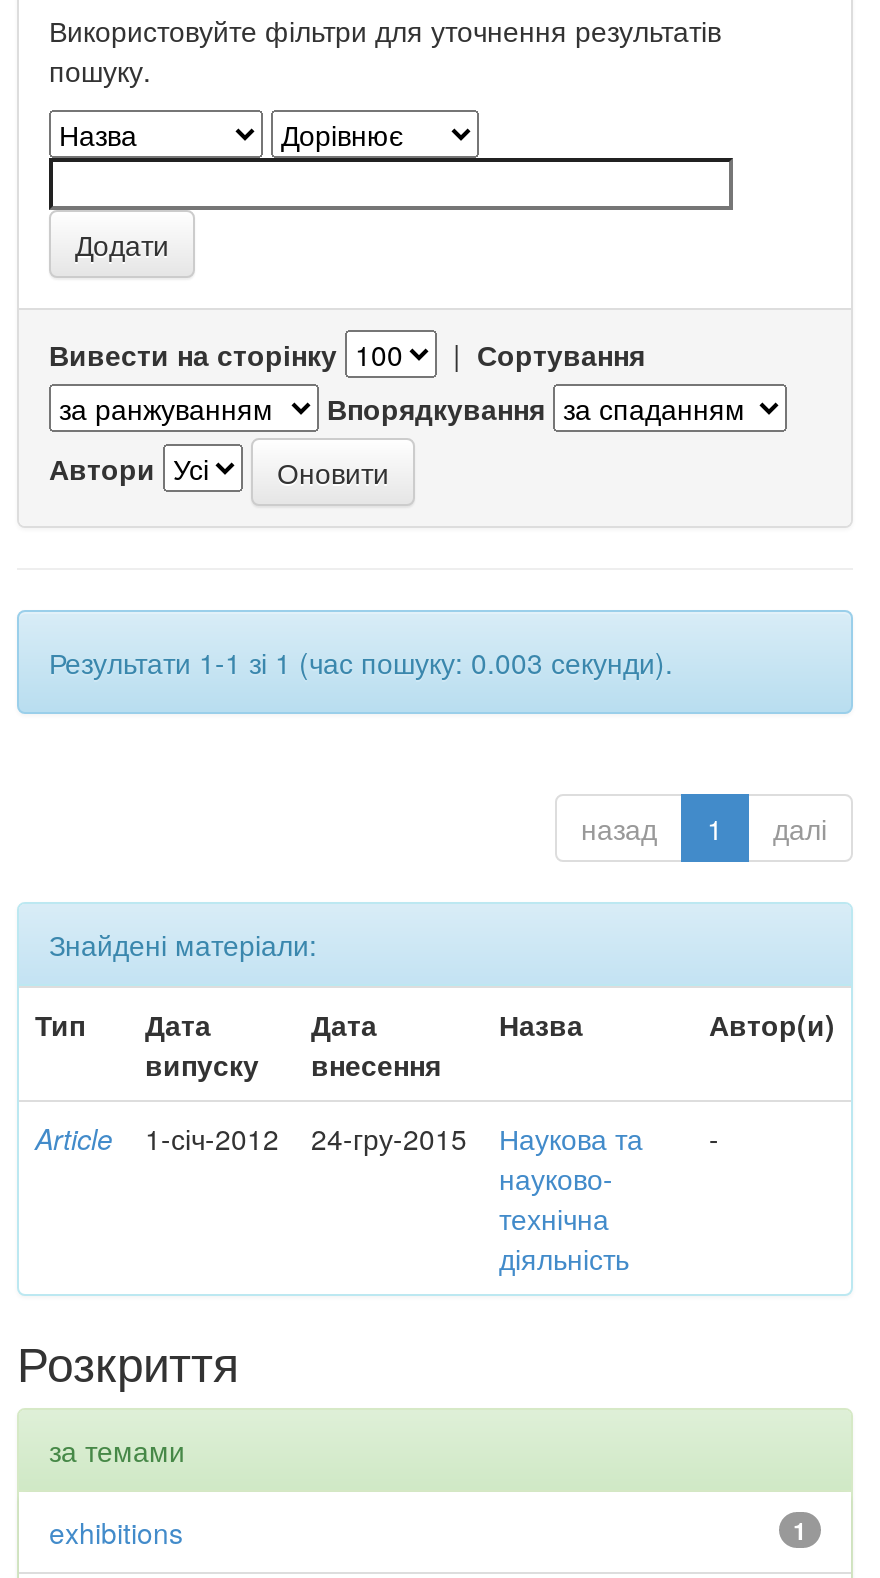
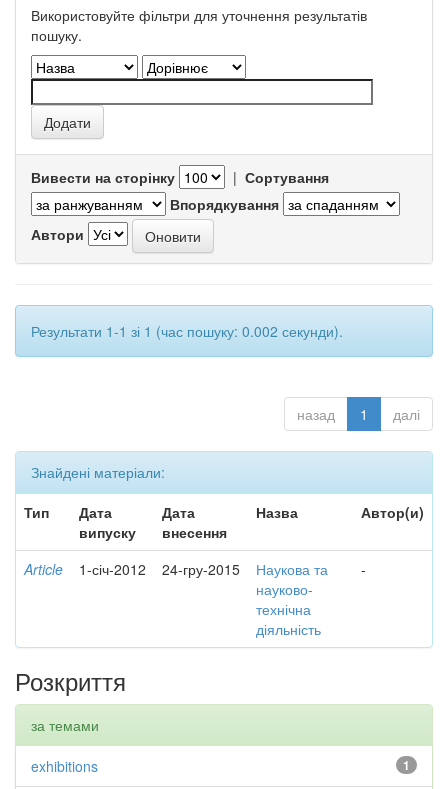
- Результати 1-1 зі 1 (час пошуку: 0.003 секунди).
+ Результати 1-1 зі 1 (час пошуку: 0.002 секунди).
